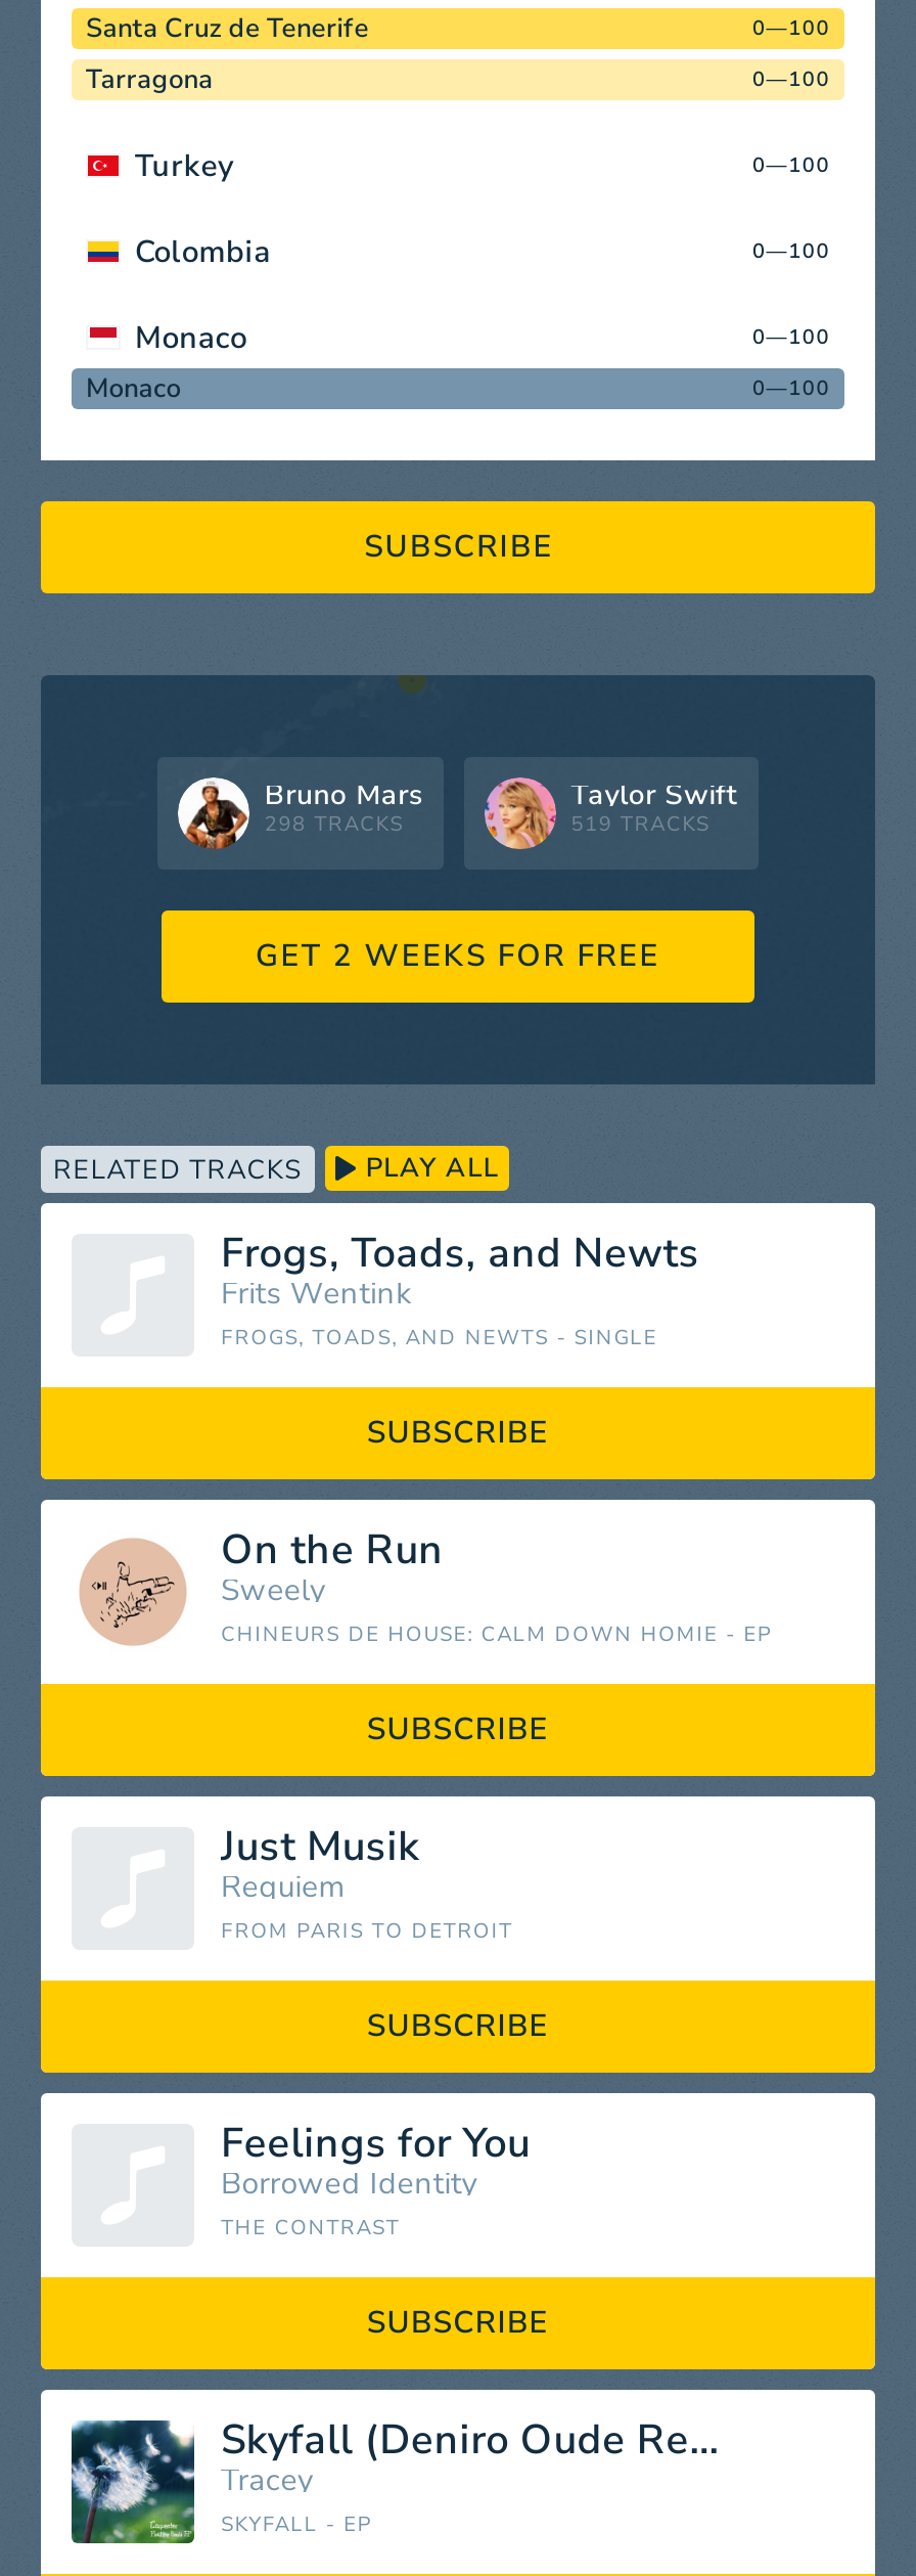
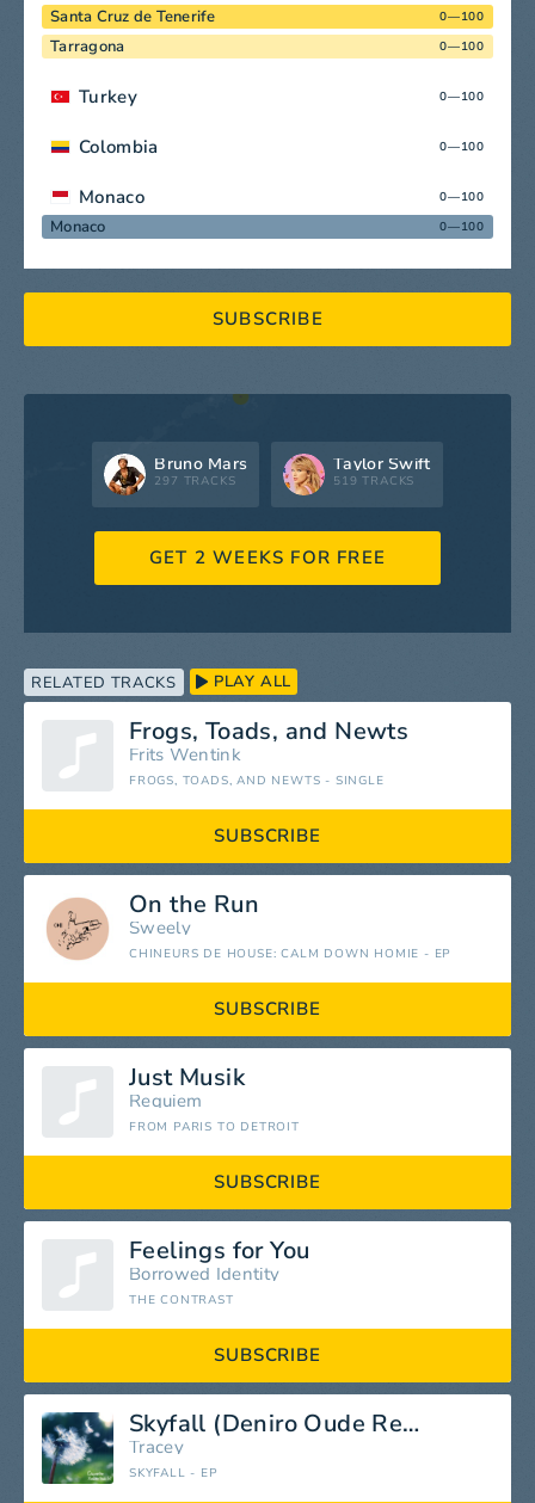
- 298 TRACKS
+ 297 TRACKS
